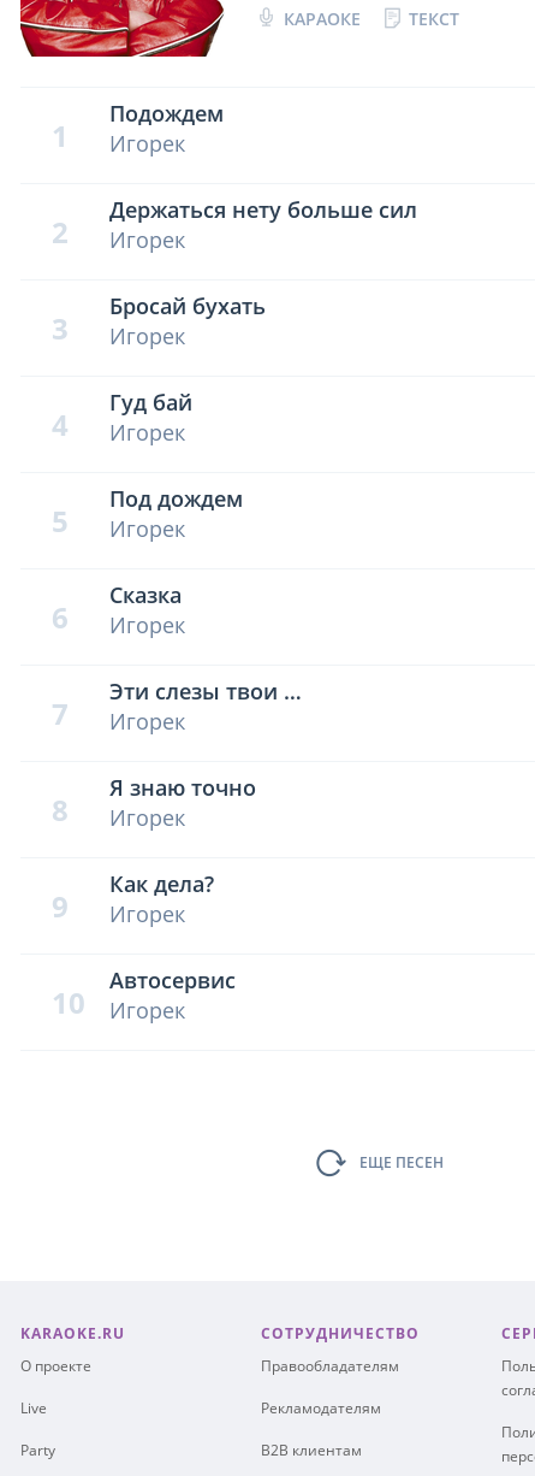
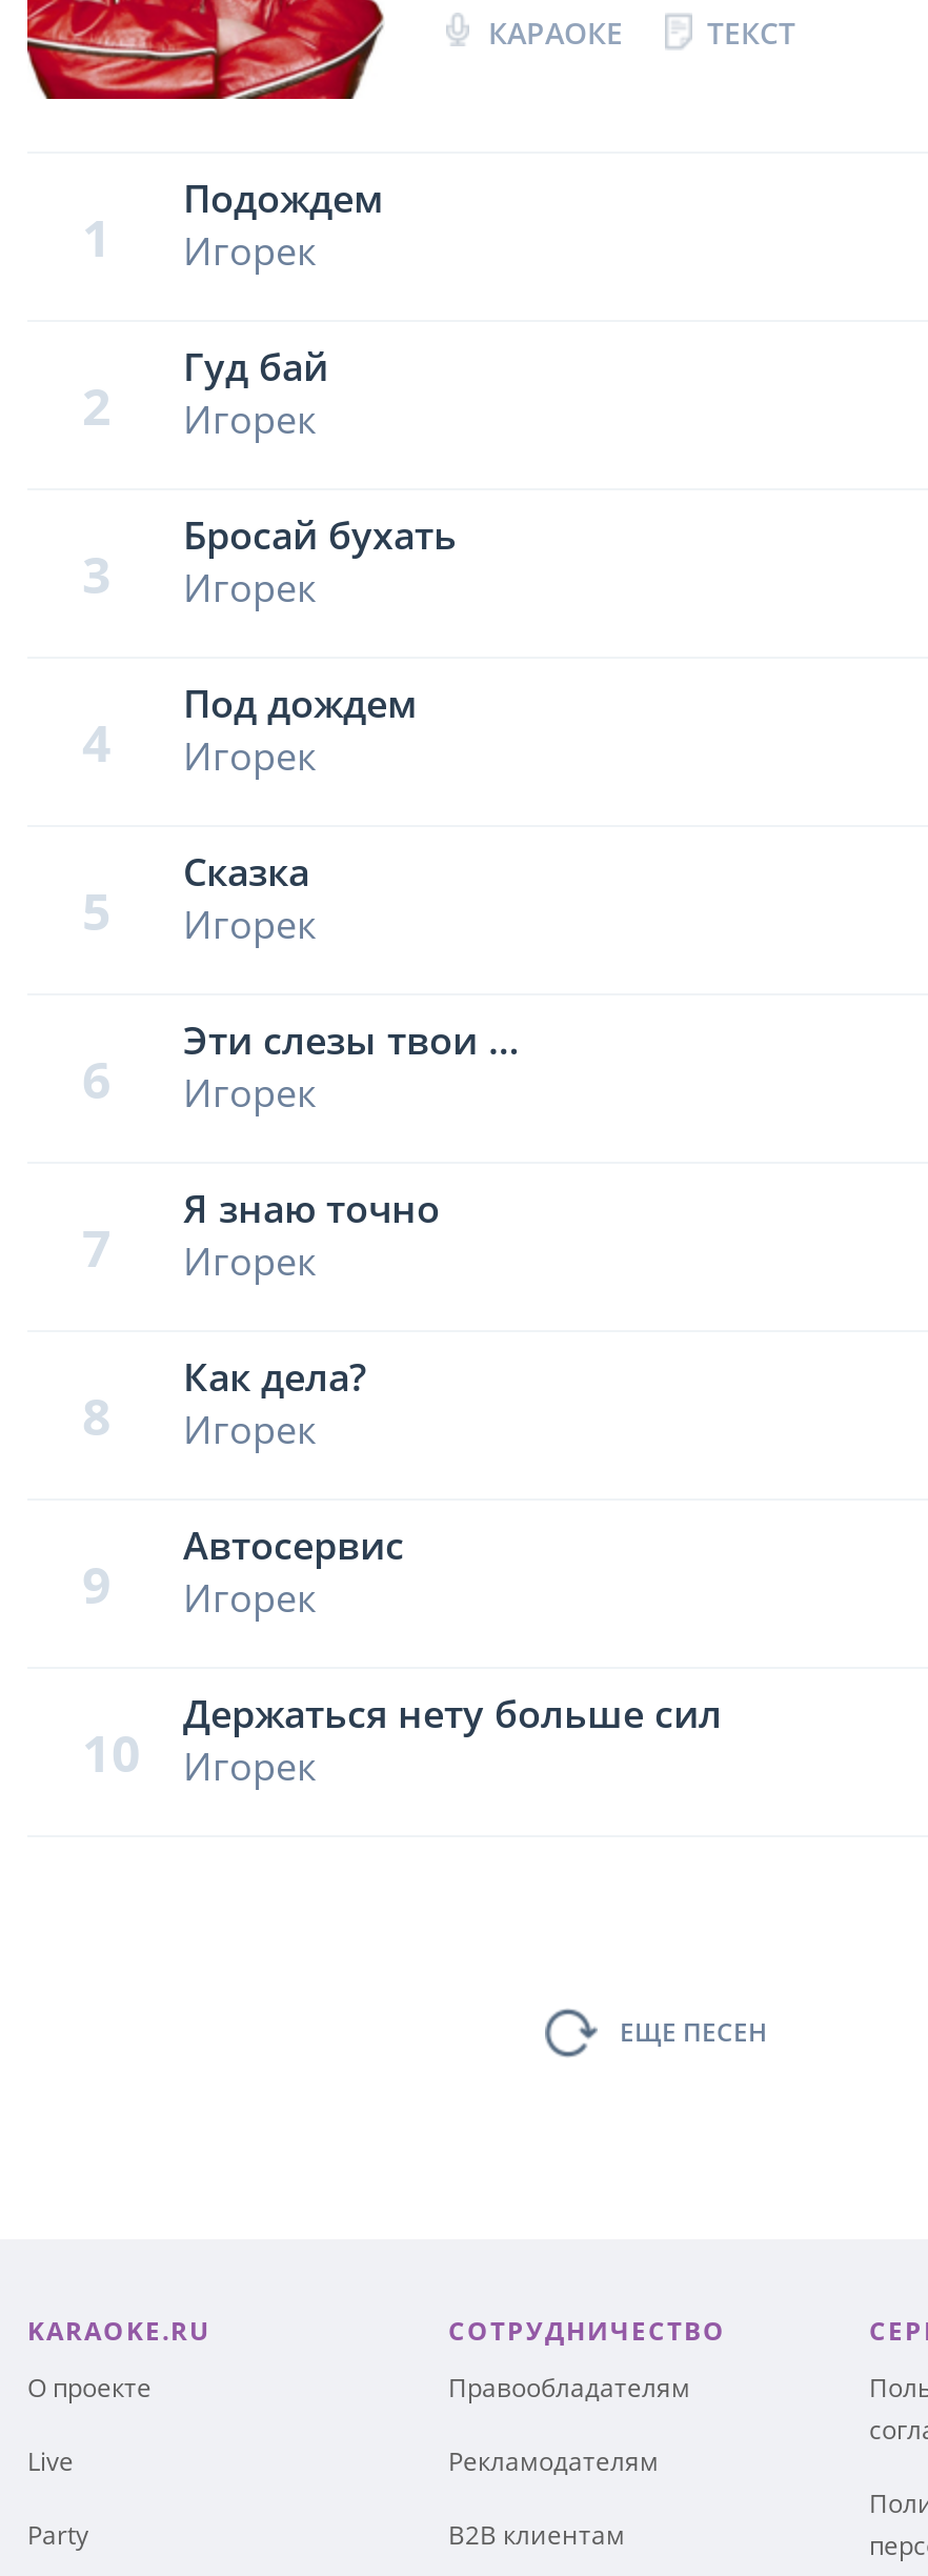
moved down: Держаться нету больше сил

moved up: Гуд бай

moved up: Под дождем

moved up: Сказка

moved up: Эти слезы твои …

moved up: Я знаю точно

moved up: Как дела?

moved up: Автосервис
